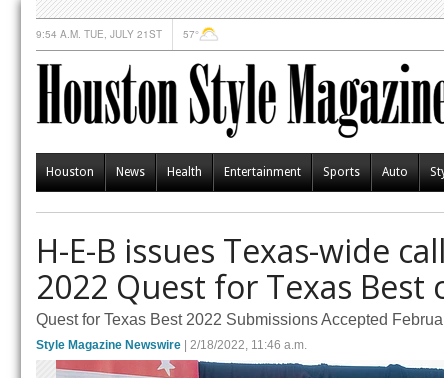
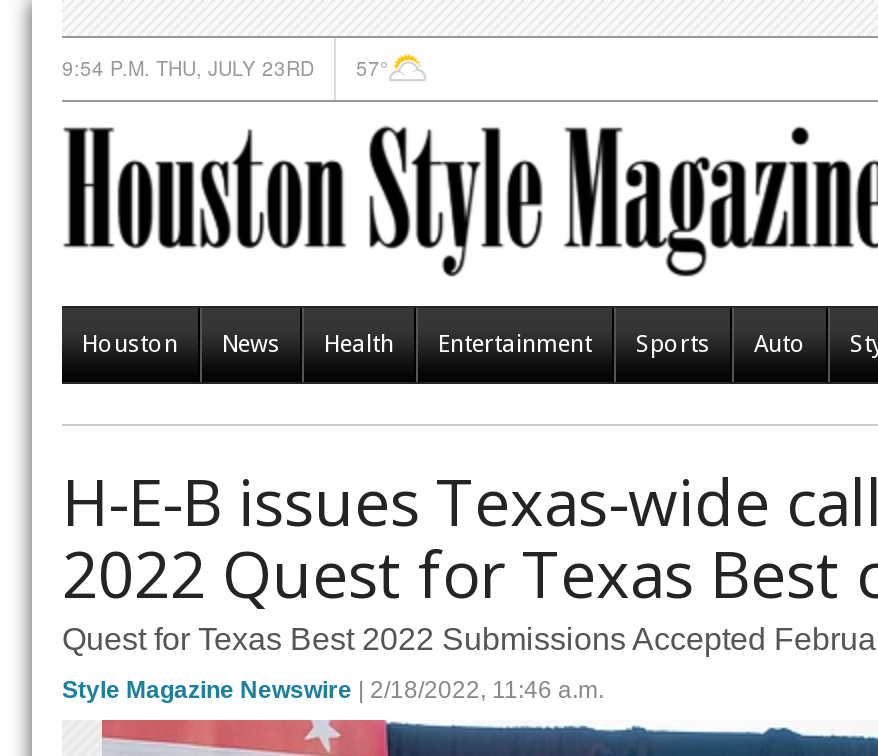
- 9:54 A.M. TUE, JULY 21ST 57°
+ 9:54 P.M. THU, JULY 23RD 57°
